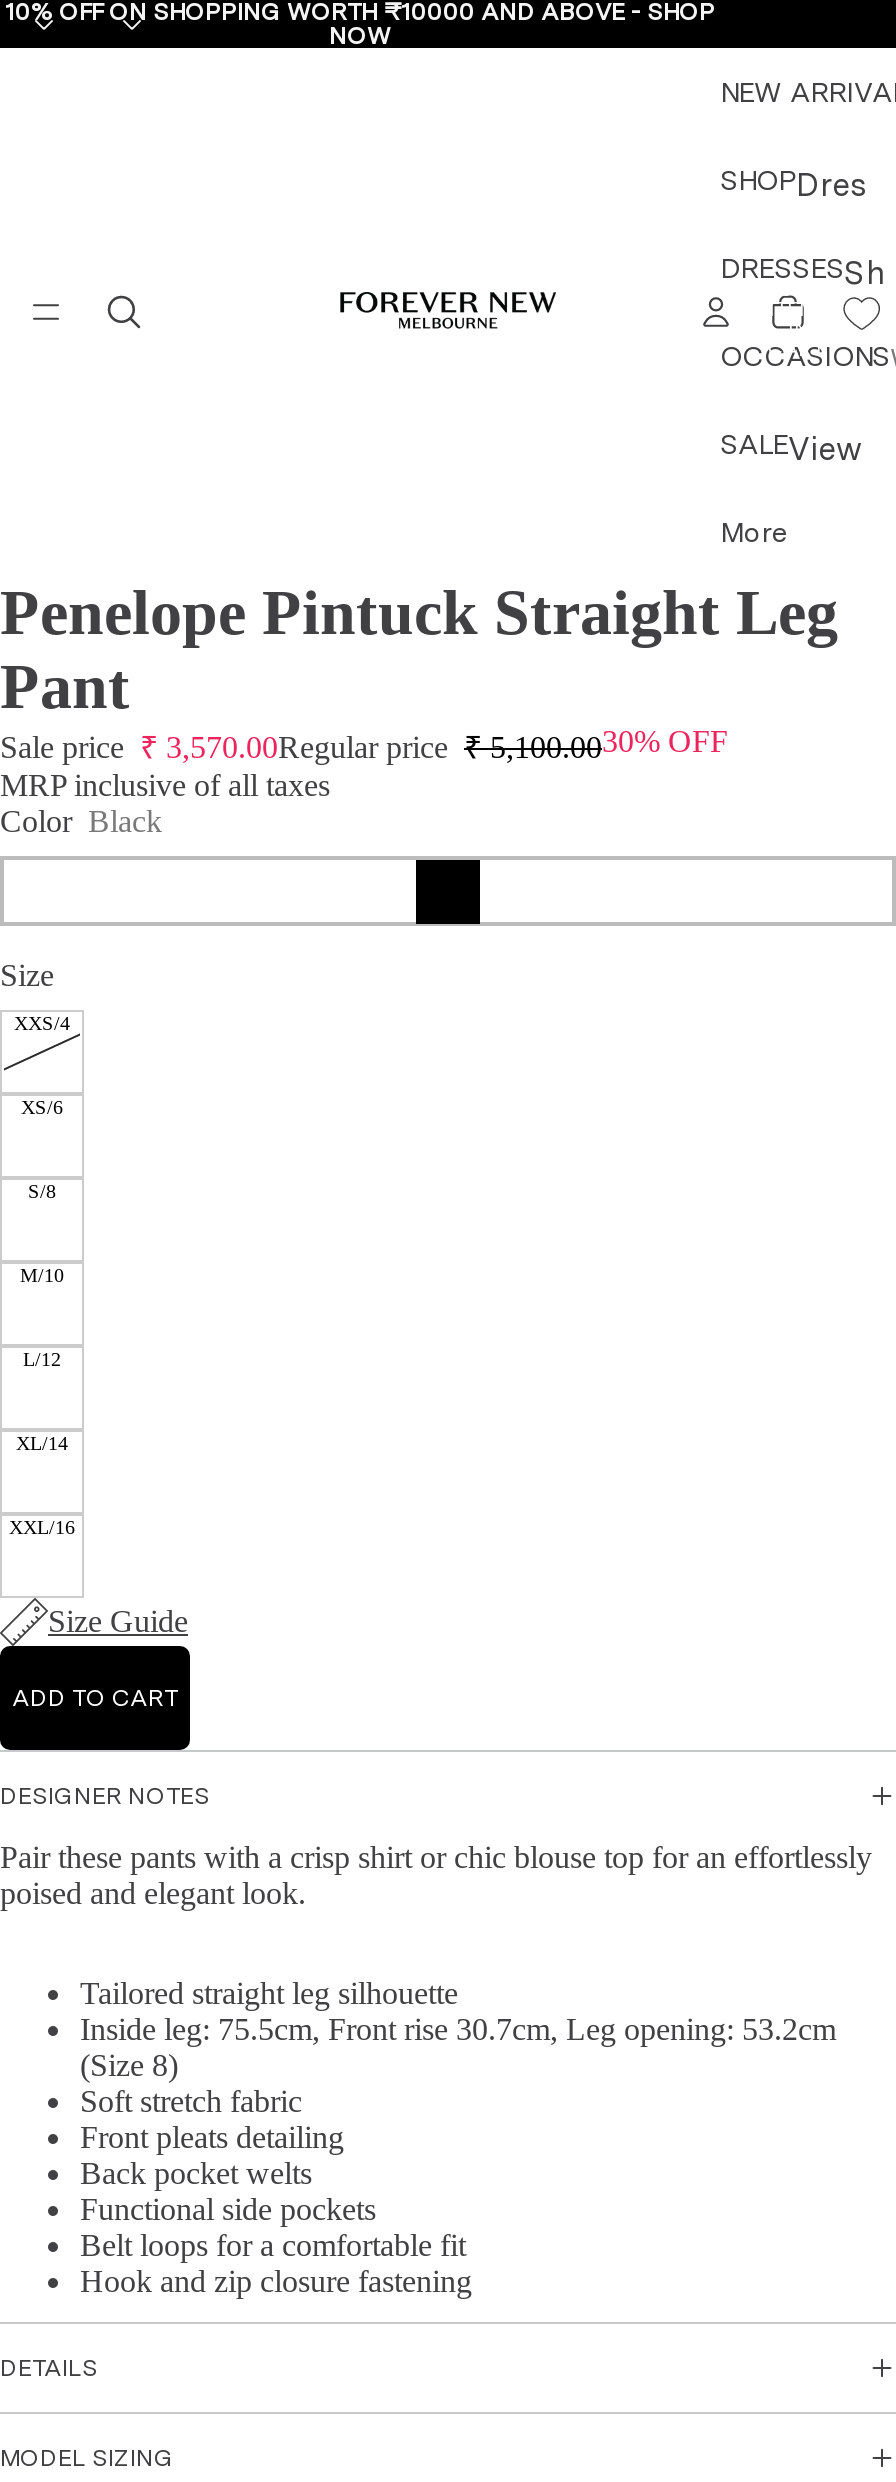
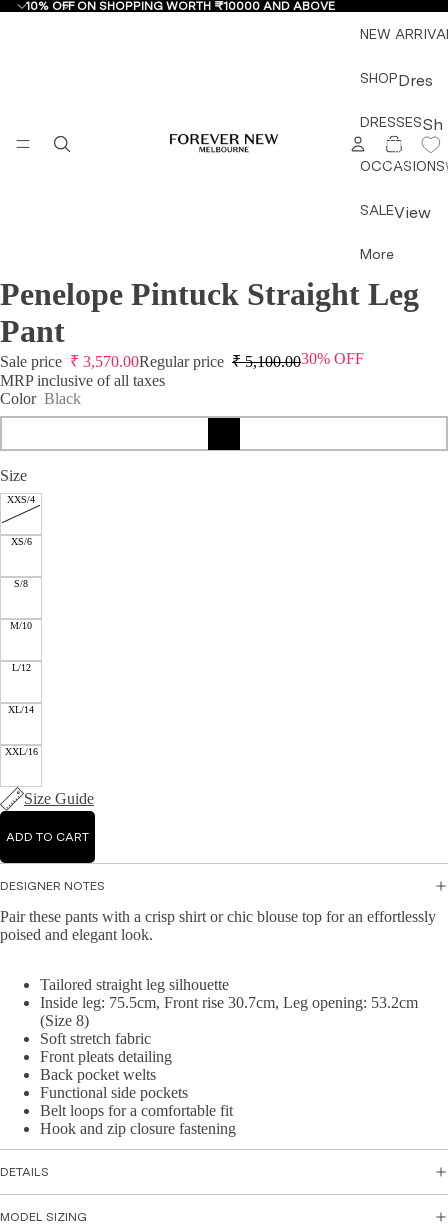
- 10% OFF ON SHOPPING WORTH ₹10000 AND ABOVE - SHOP
- NOW
+ 10% OFF ON SHOPPING WORTH ₹10000 AND ABOVE
